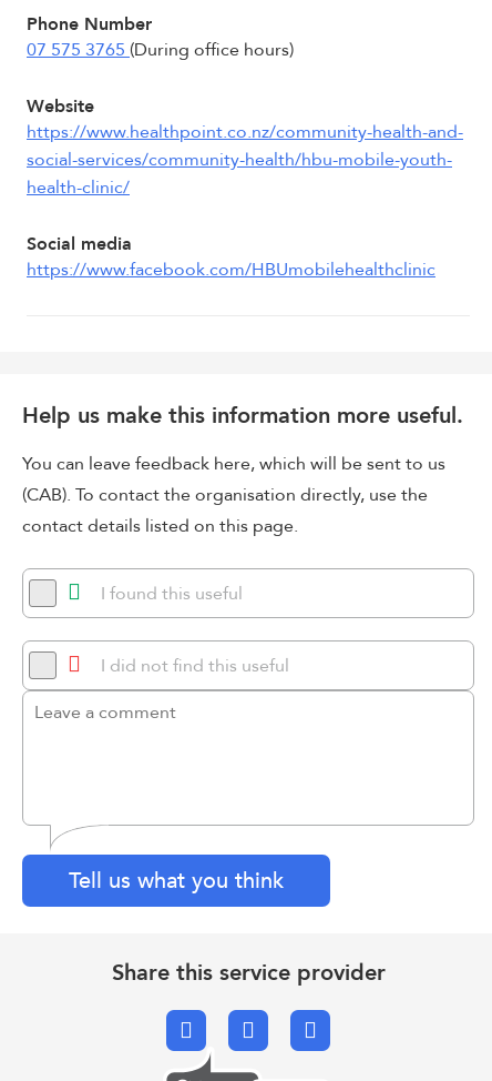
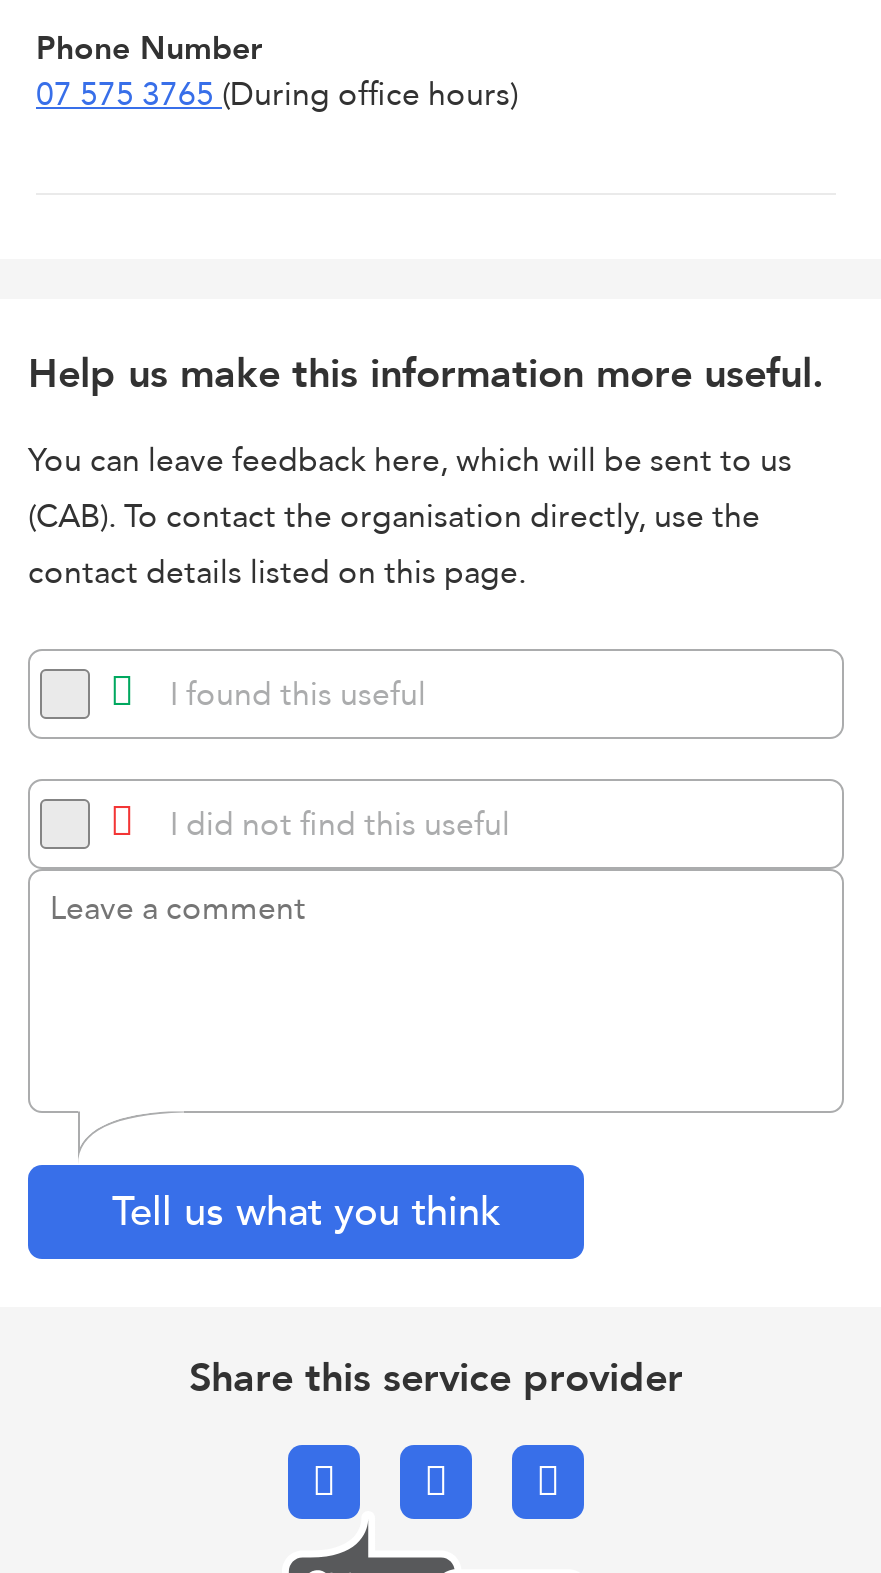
- Website
- https://www.healthpoint.co.nz/community-health-and-
- social-services/community-health/hbu-mobile-youth-
- health-clinic/
- Social media
- https://www.facebook.com/HBUmobilehealthclinic
